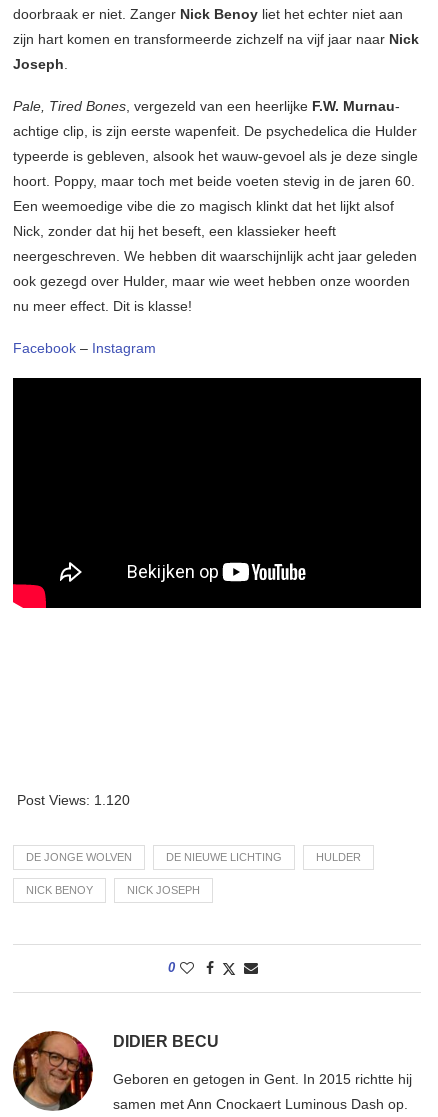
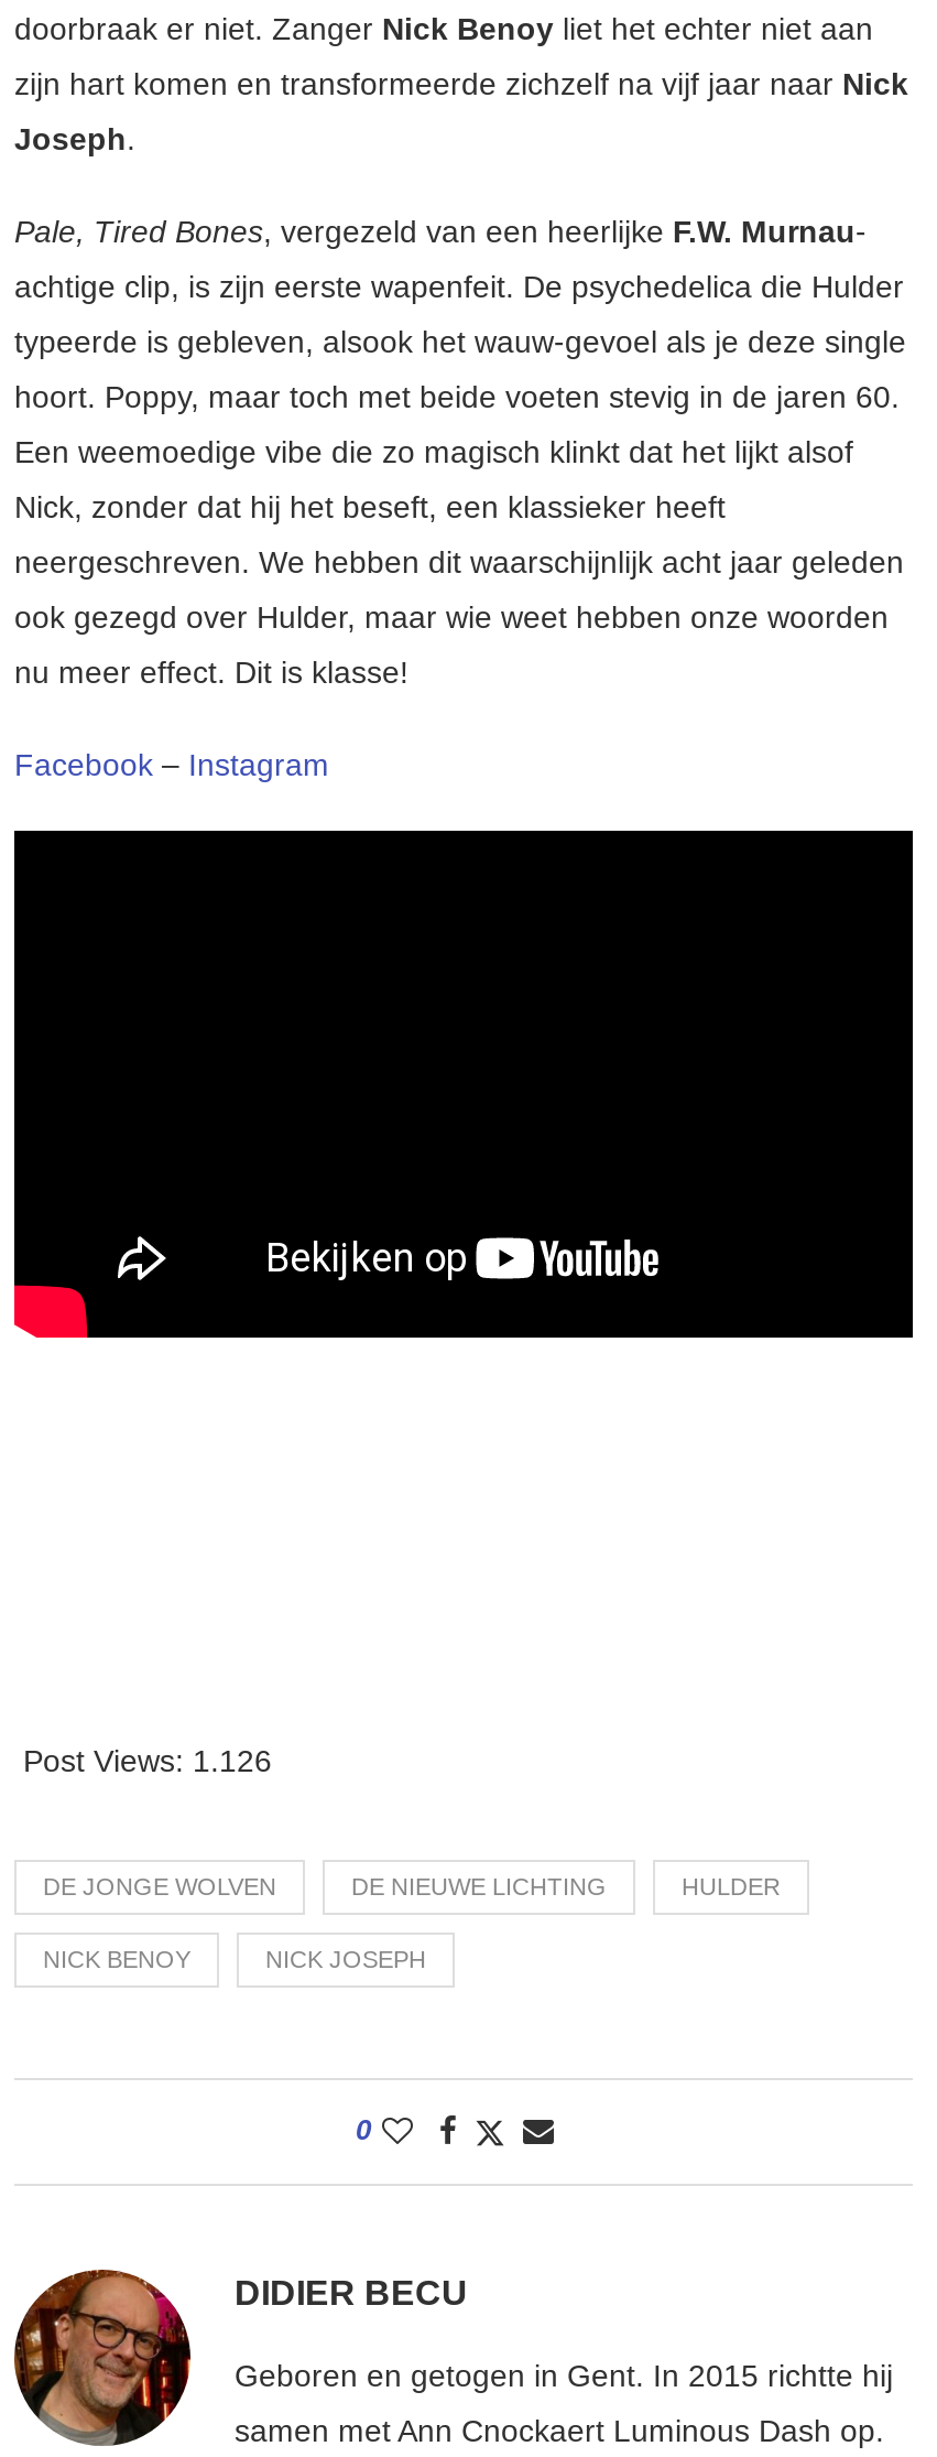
- Post Views: 1.120
+ Post Views: 1.126
